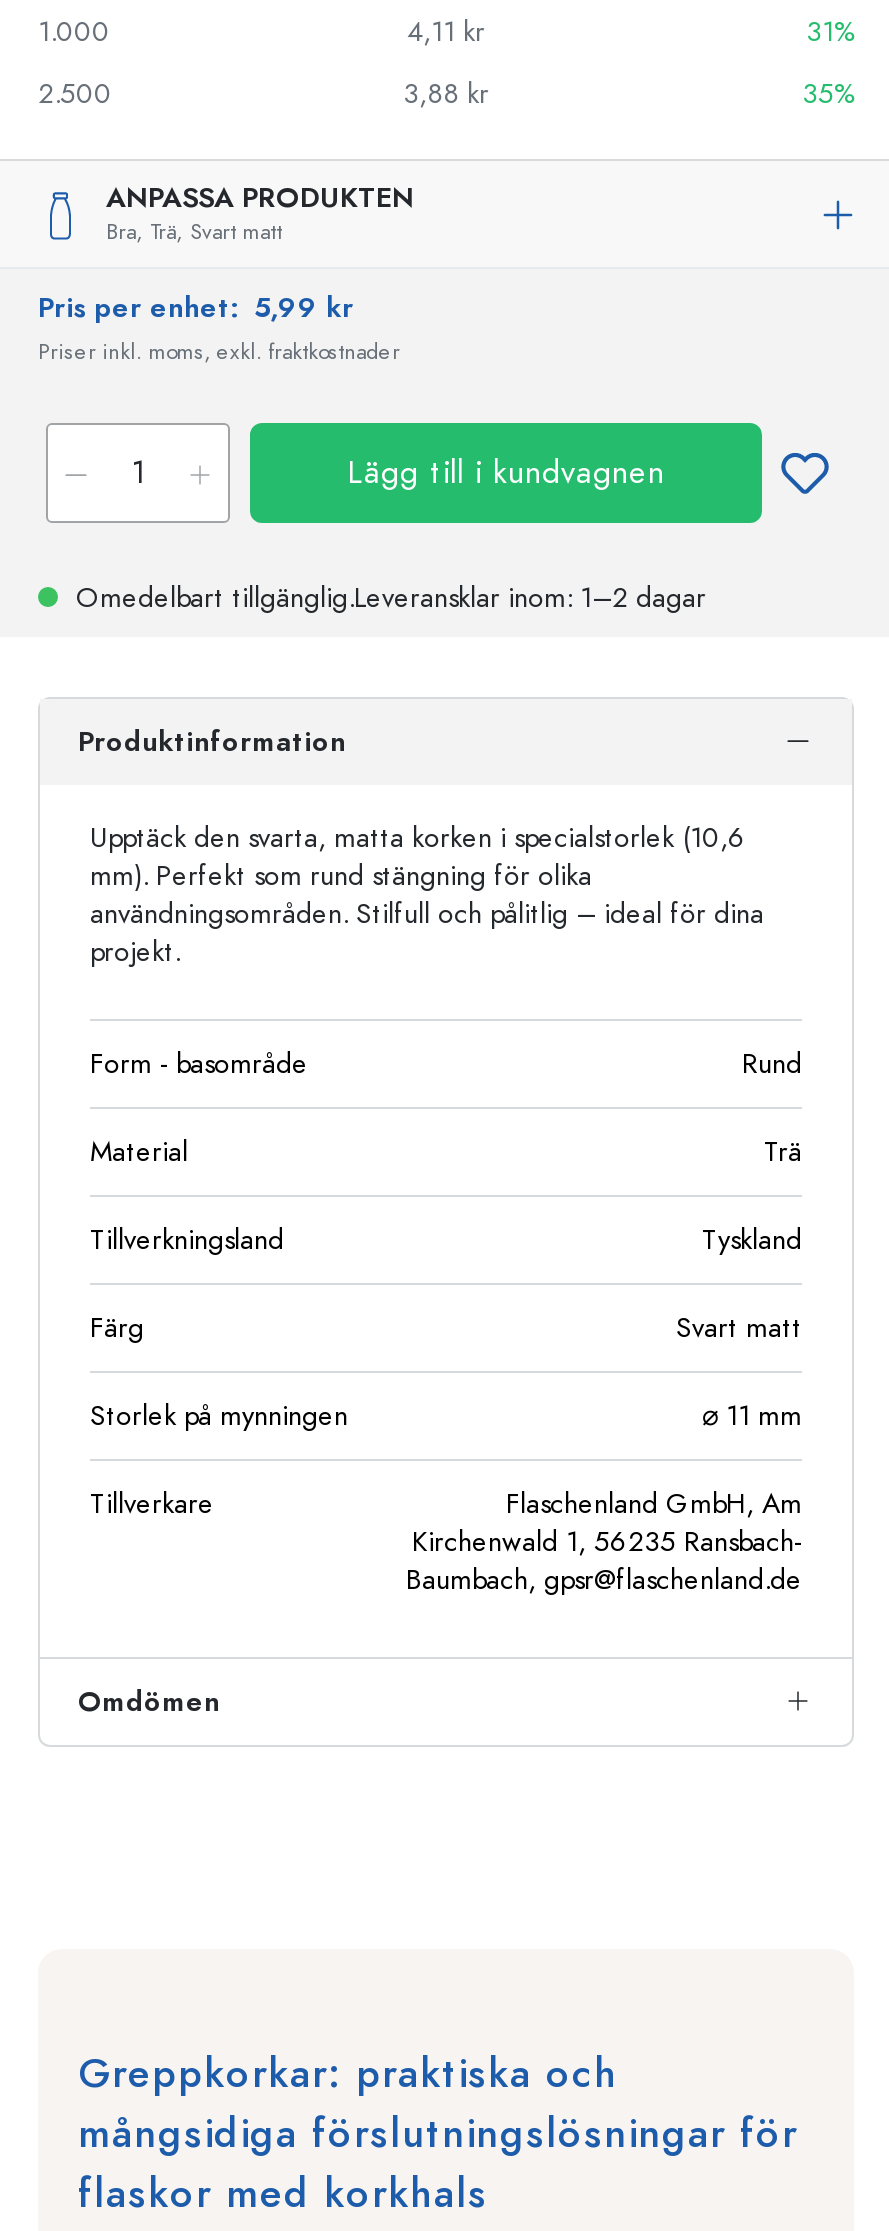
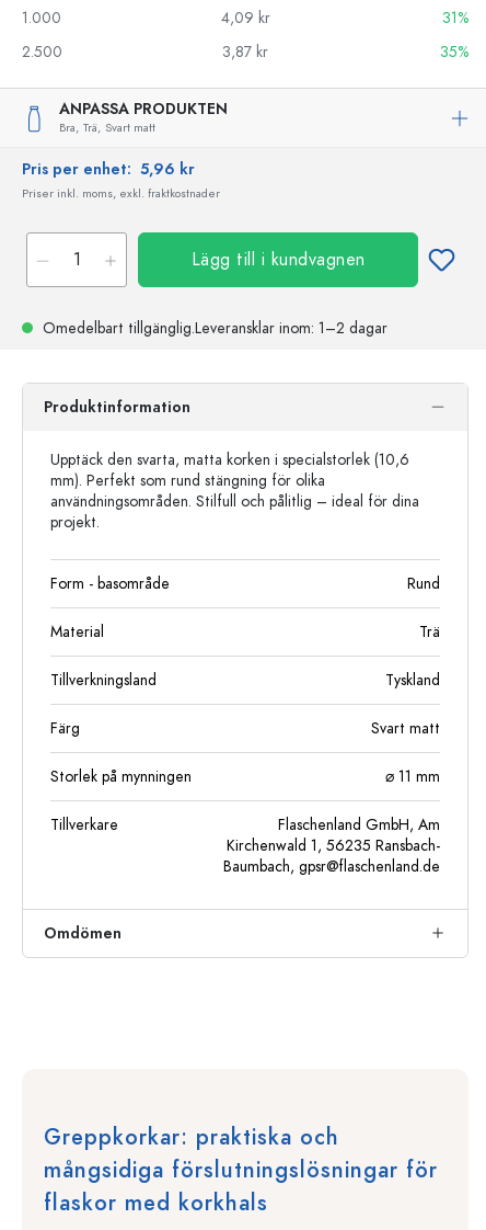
- 4,11 kr
+ 4,09 kr

- 3,88 kr
+ 3,87 kr

- Pris per enhet: 5,99 kr
+ Pris per enhet: 5,96 kr
